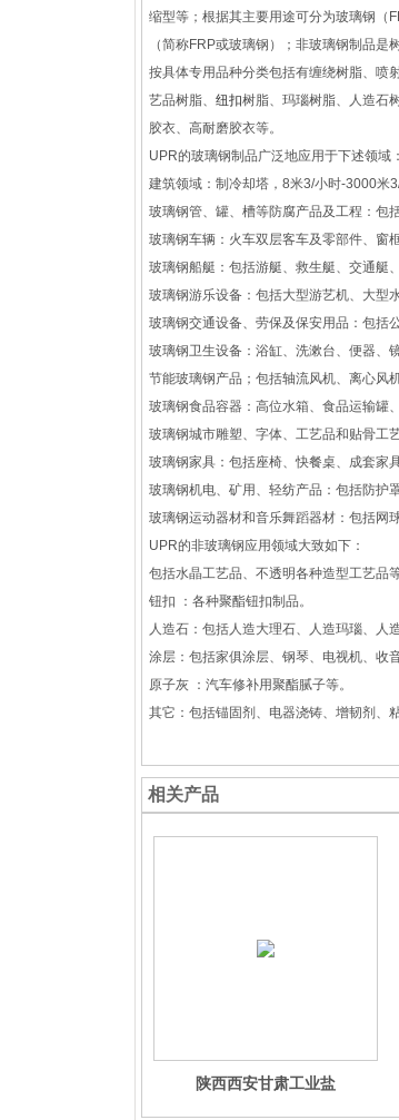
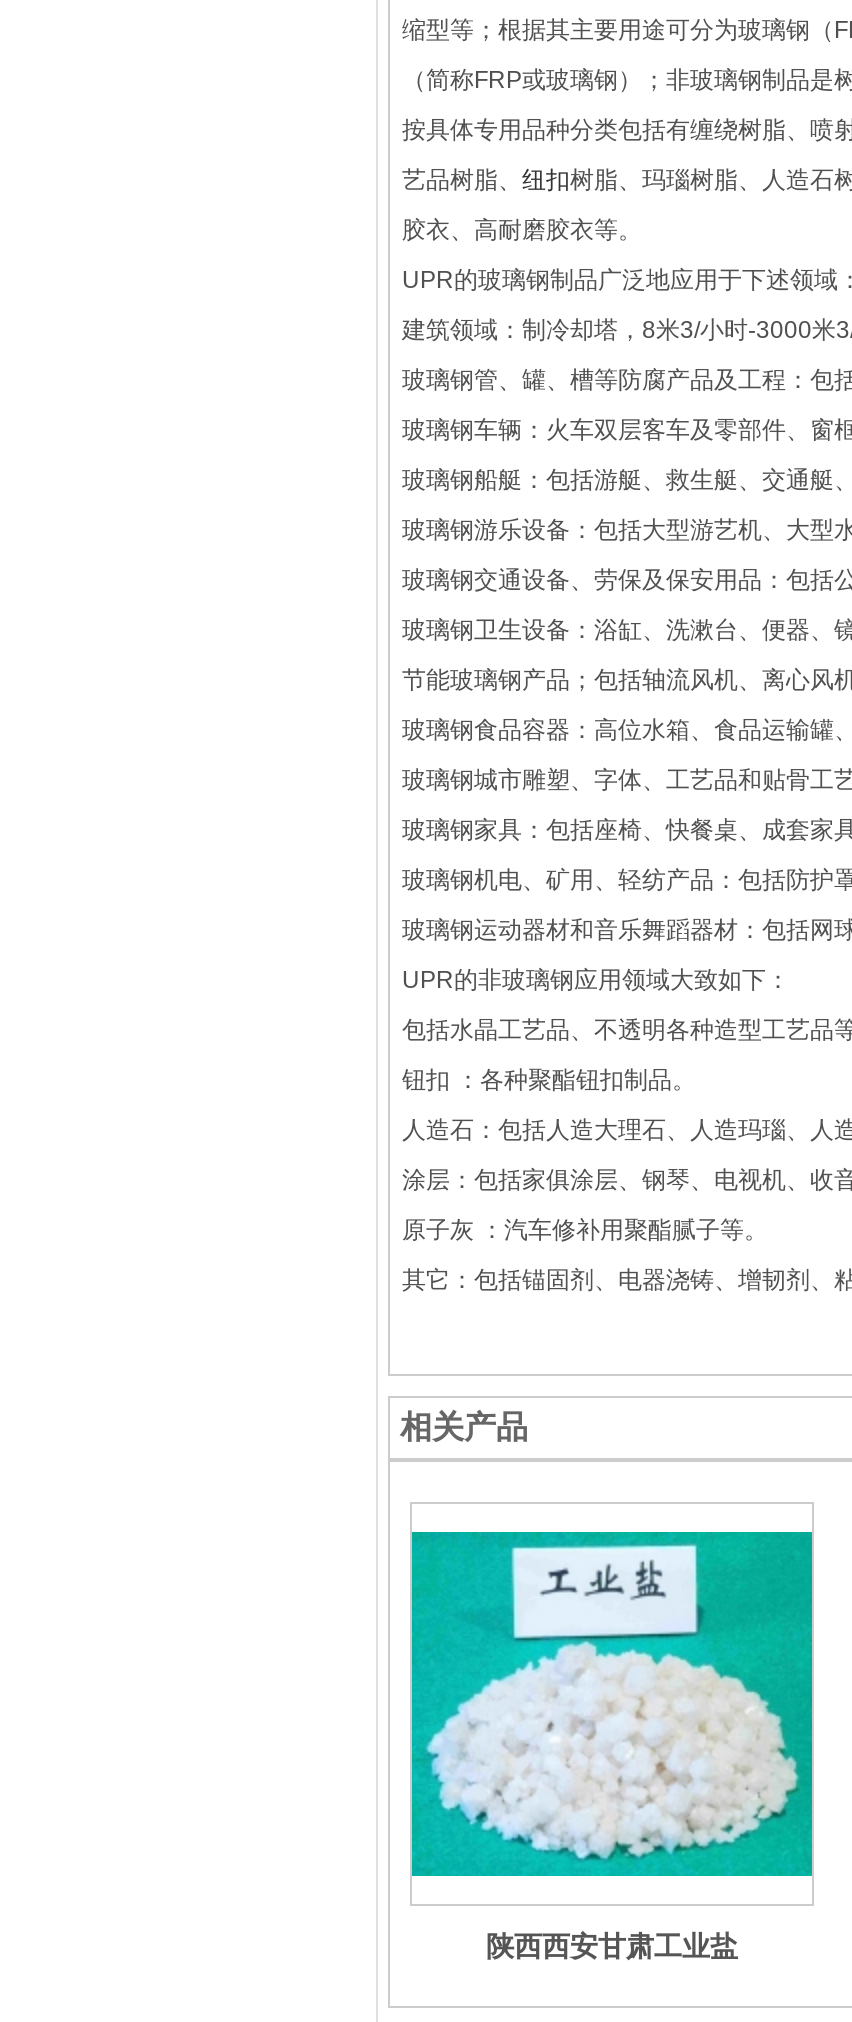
+ [image]
